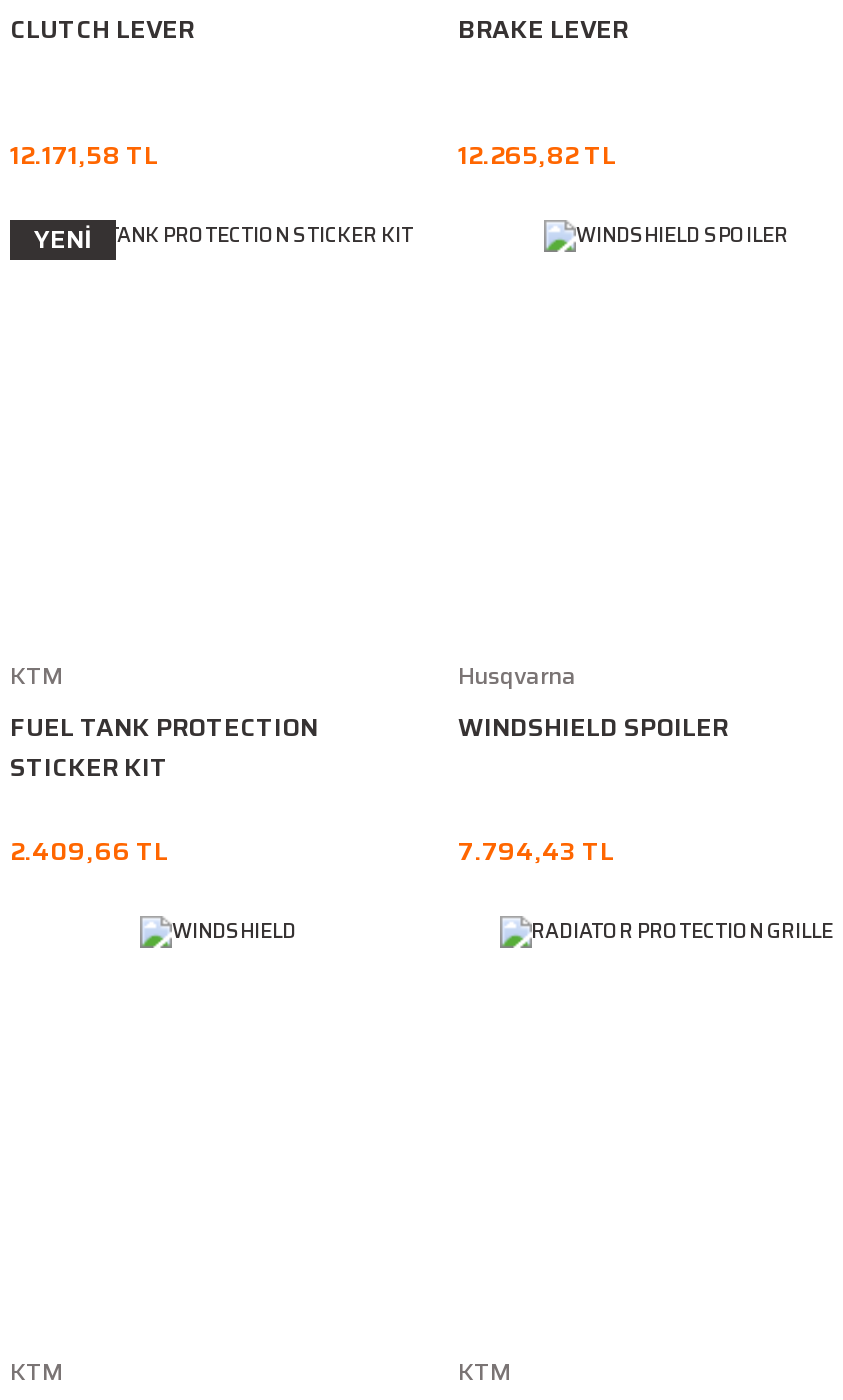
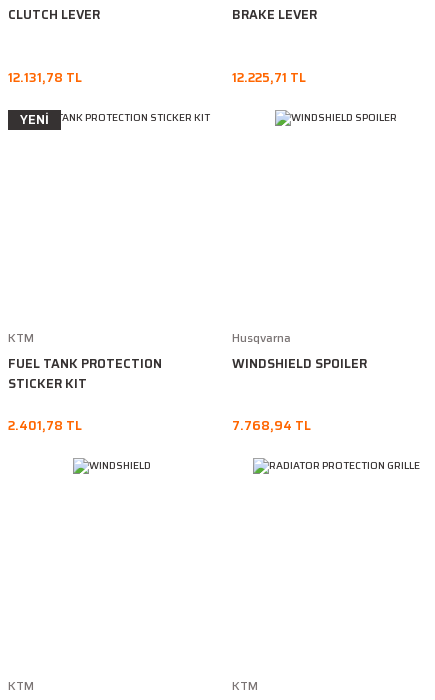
- 12.171,58 TL
+ 12.131,78 TL

- 12.265,82 TL
+ 12.225,71 TL

- 2.409,66 TL
+ 2.401,78 TL

- 7.794,43 TL
+ 7.768,94 TL
